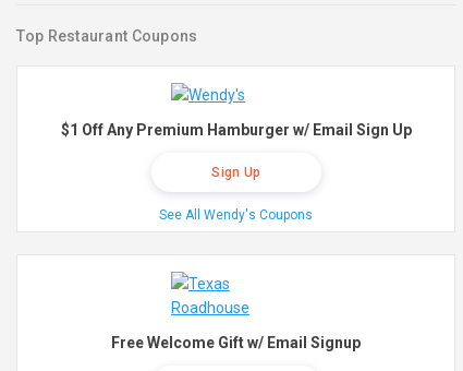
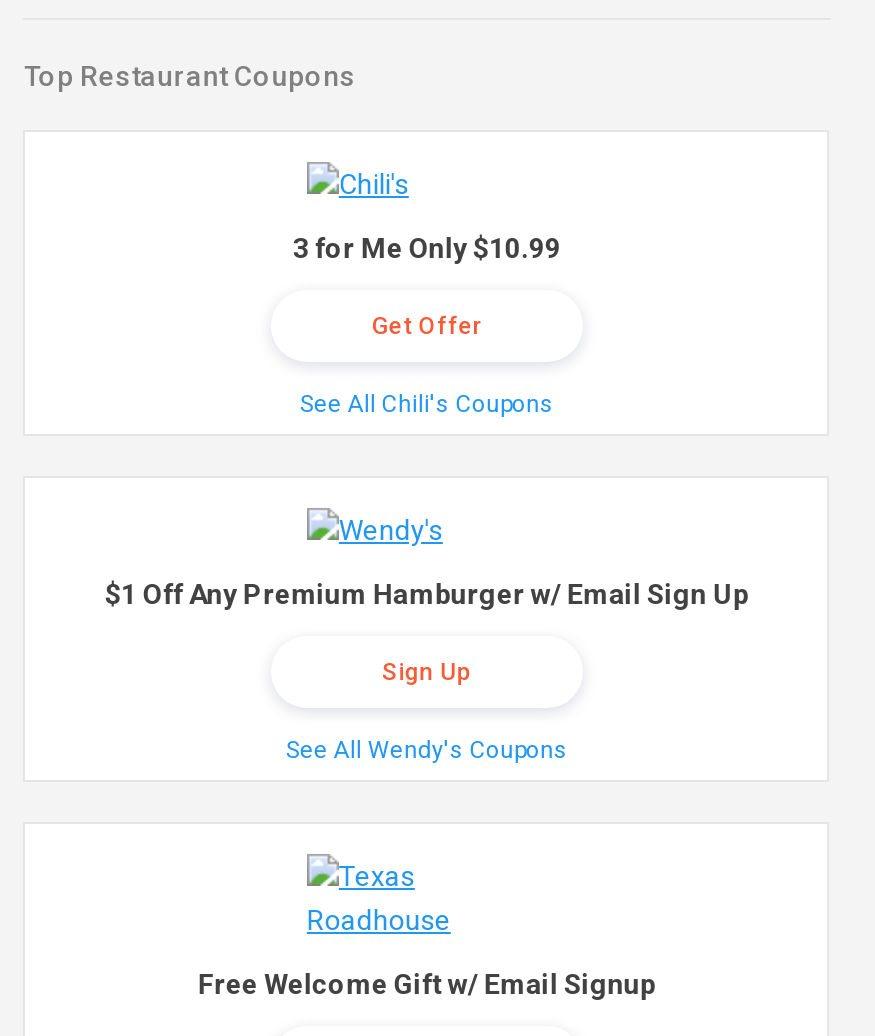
+ 3 for Me Only $10.99
+ Get Offer
+ See All Chili's Coupons
